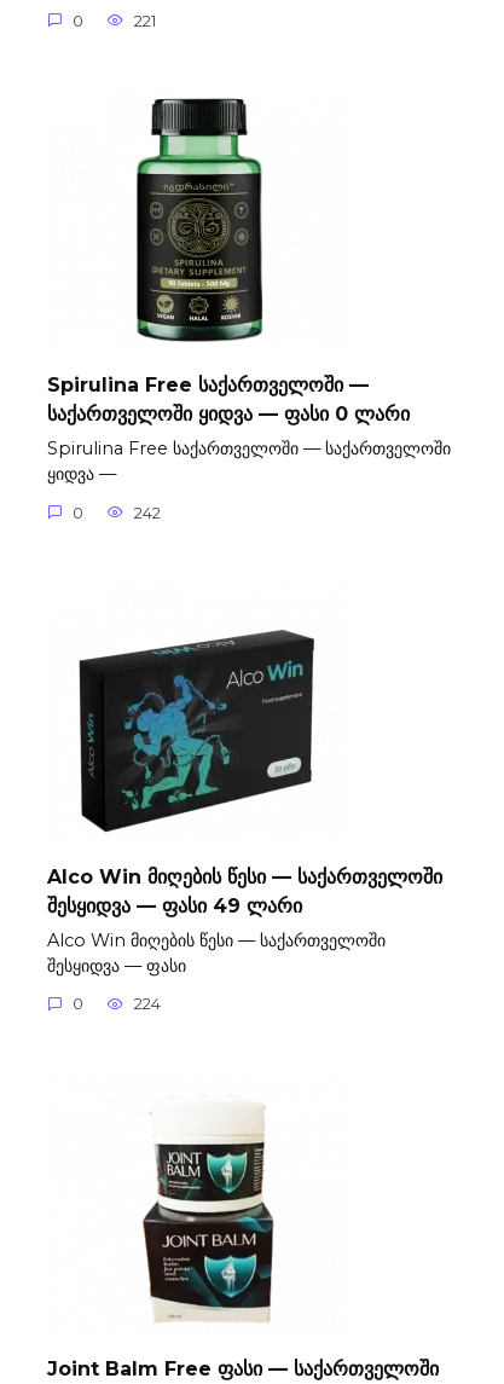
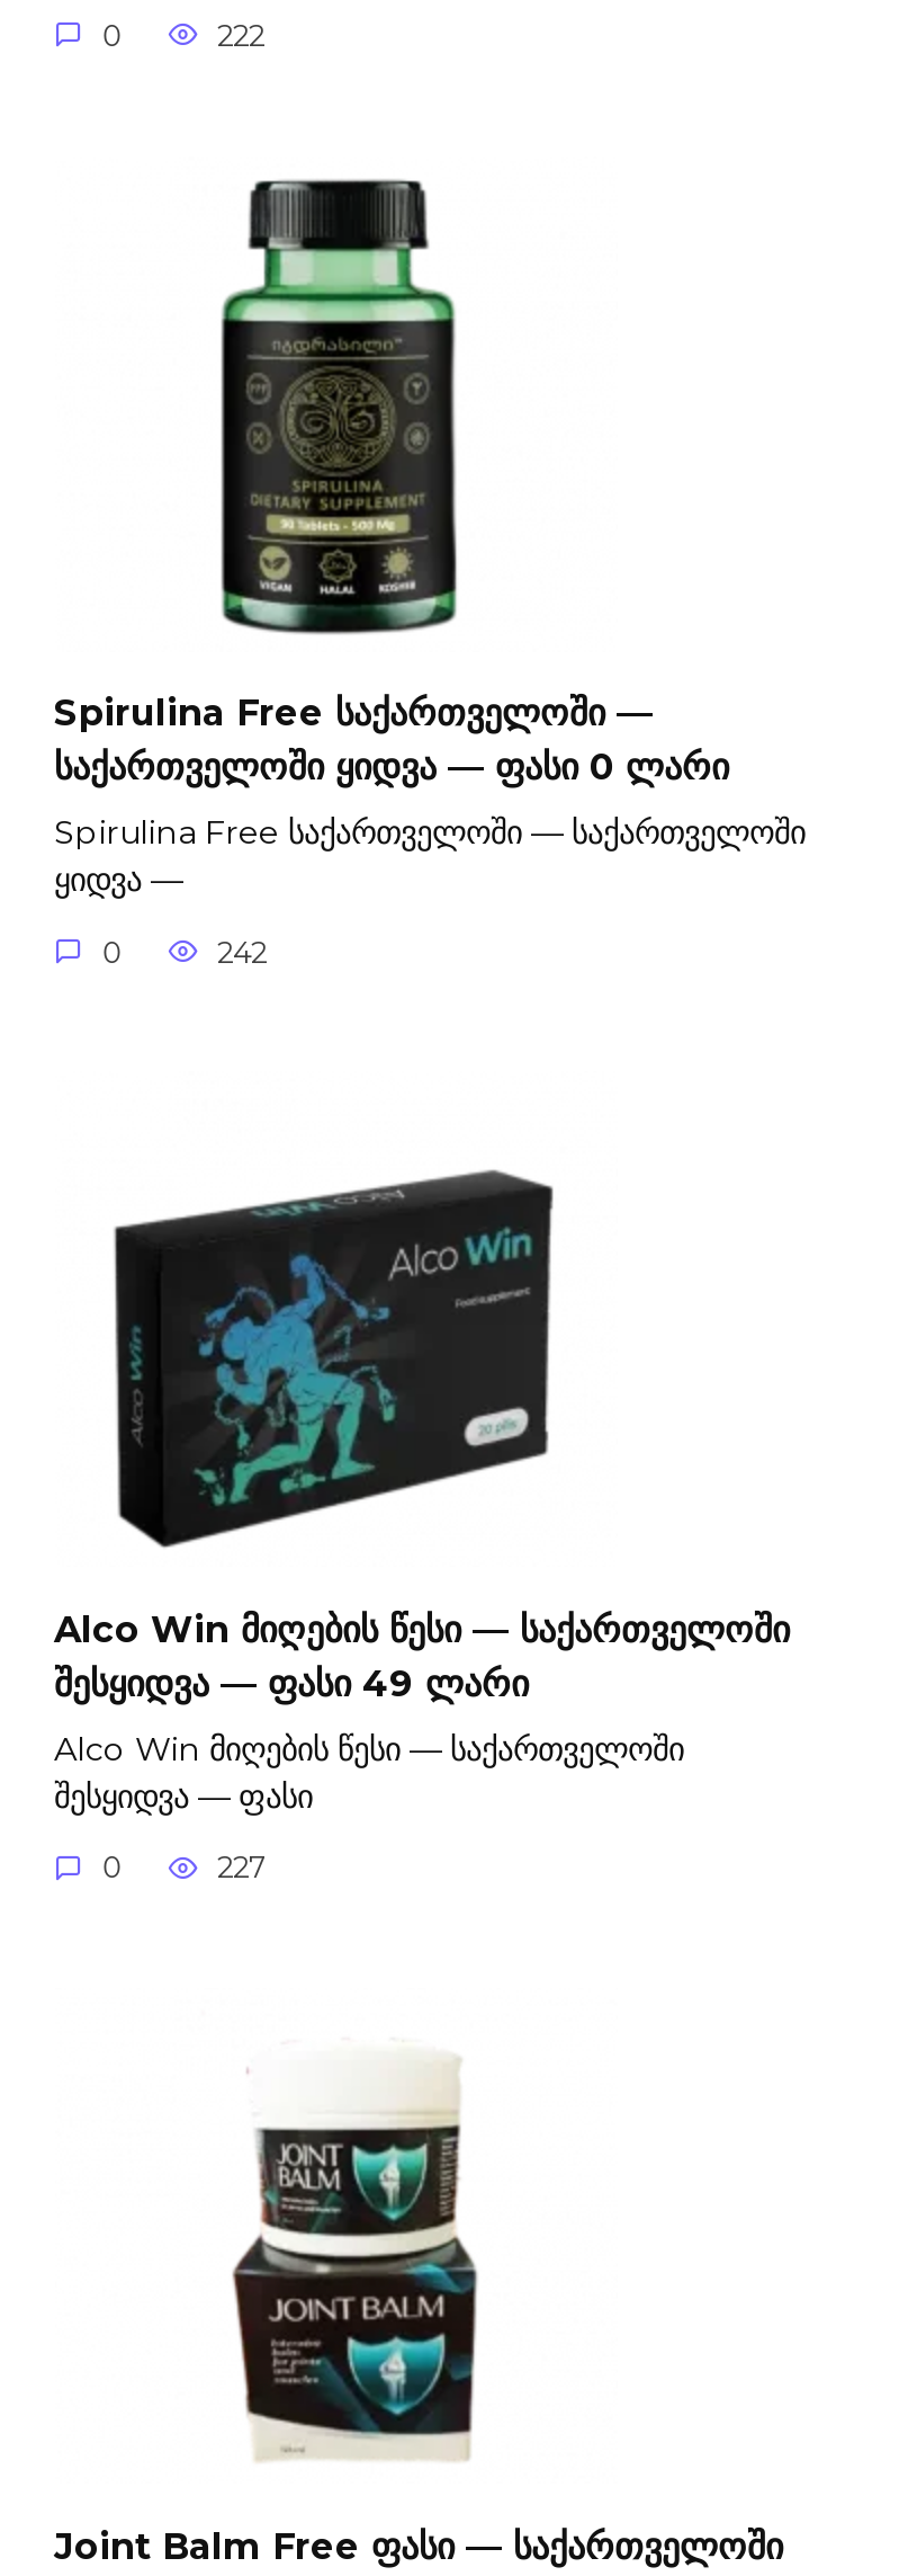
- 221
+ 222

- 224
+ 227
